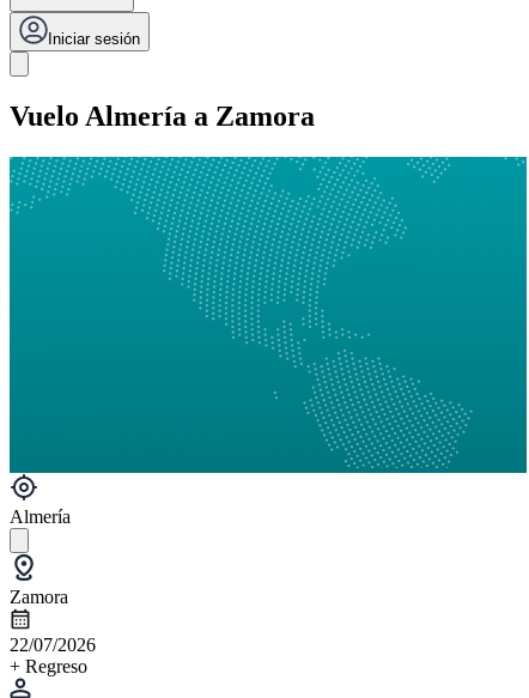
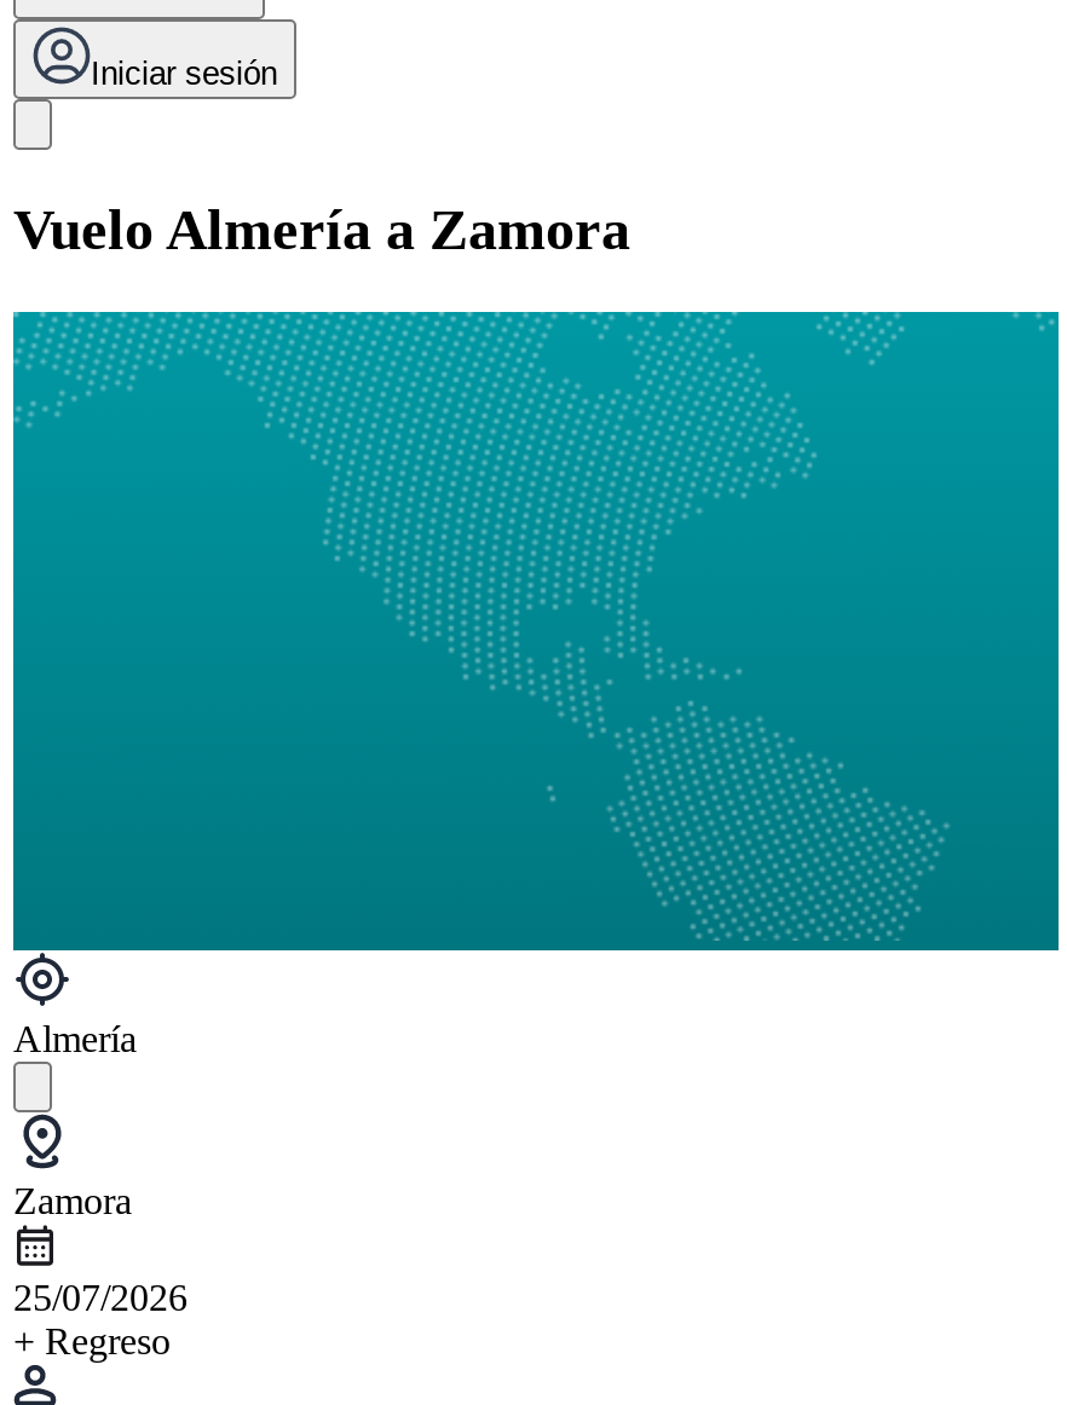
- 22/07/2026
+ 25/07/2026
